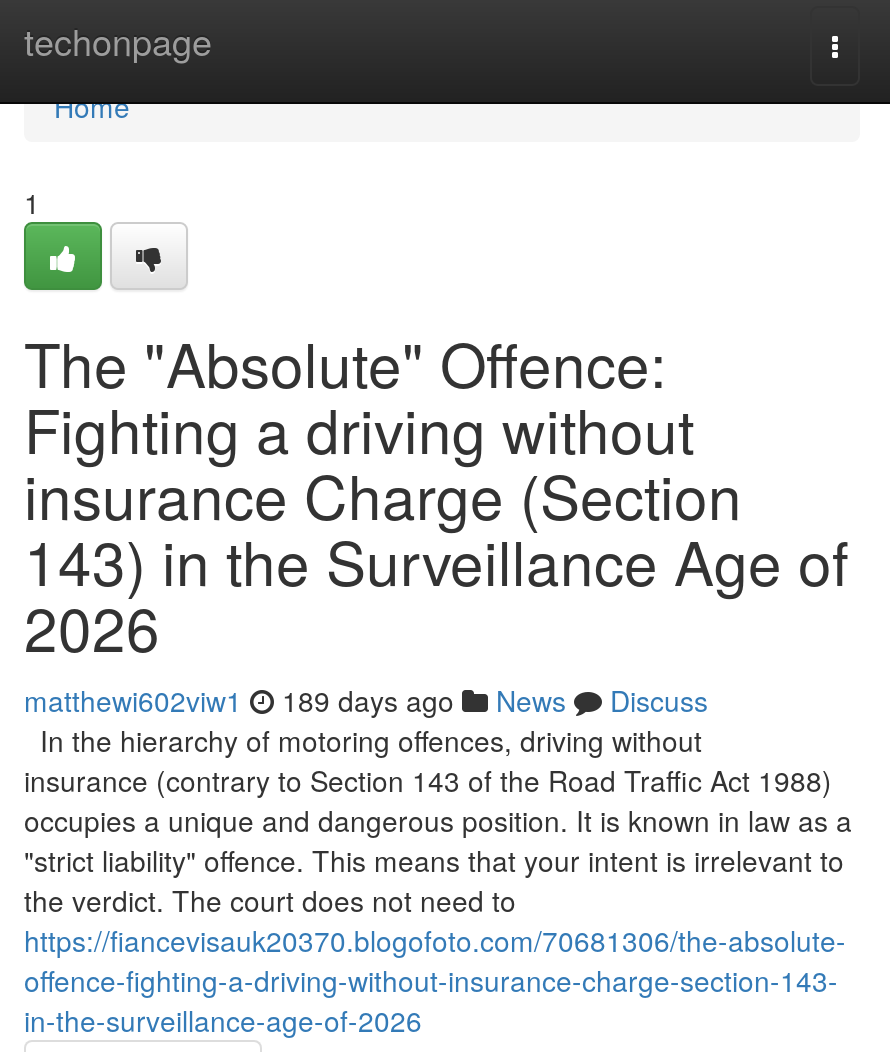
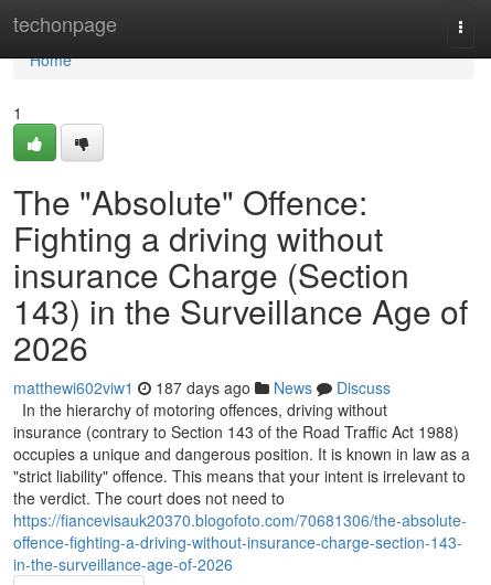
- matthewi602viw1 189 days ago News Discuss
+ matthewi602viw1 187 days ago News Discuss
